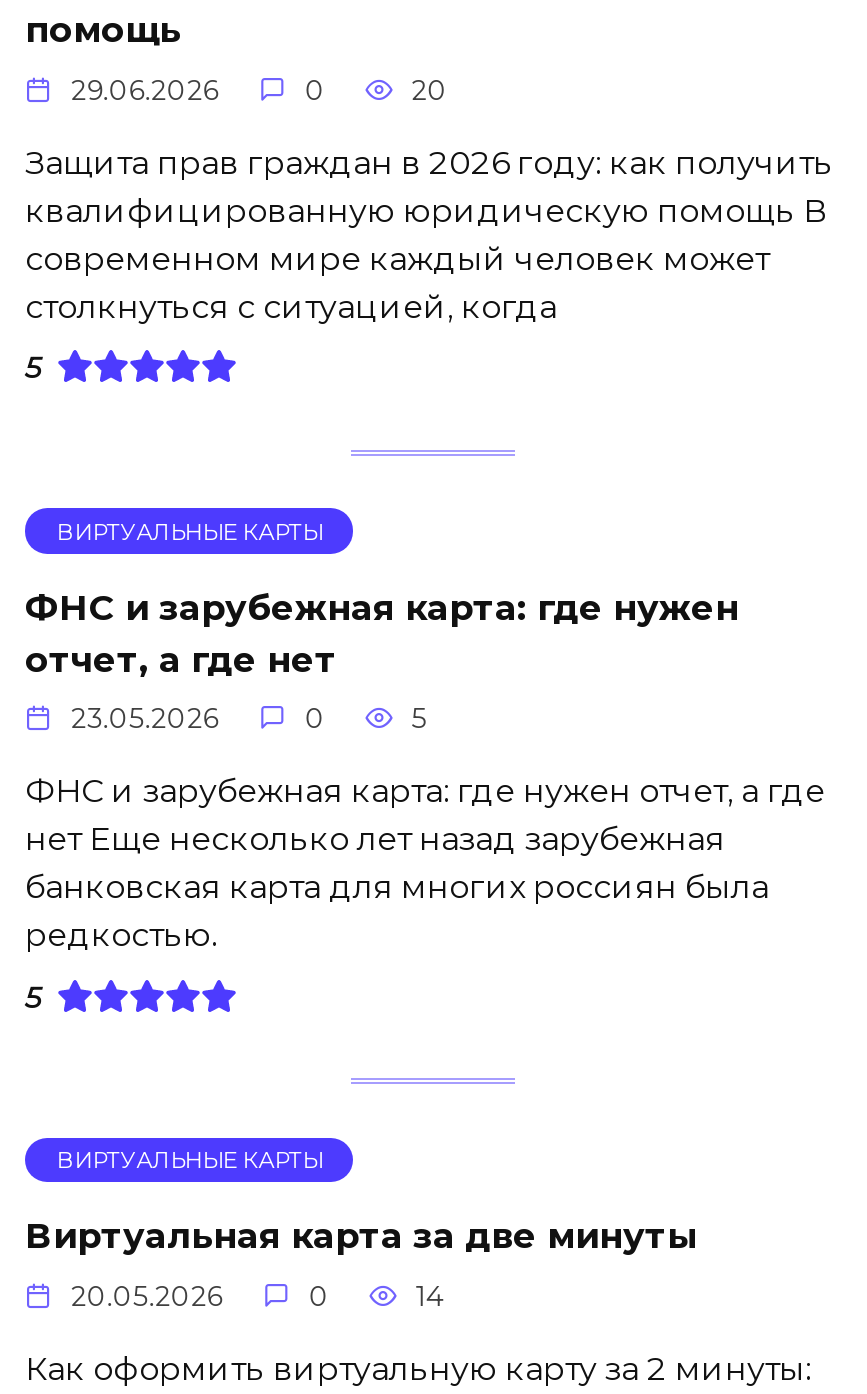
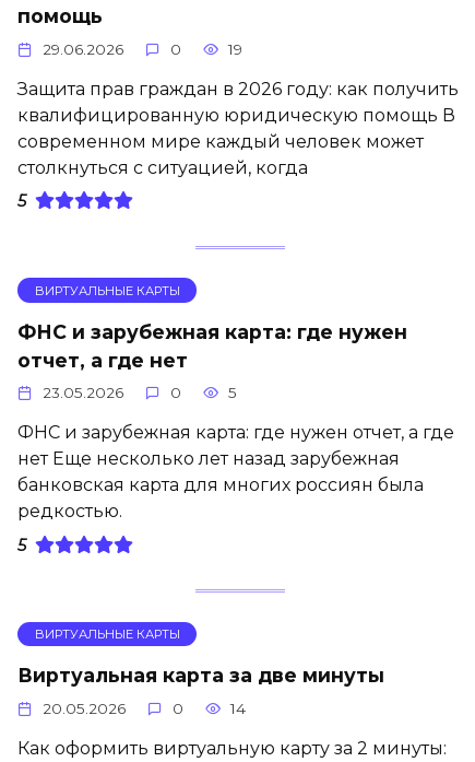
- 20
+ 19
